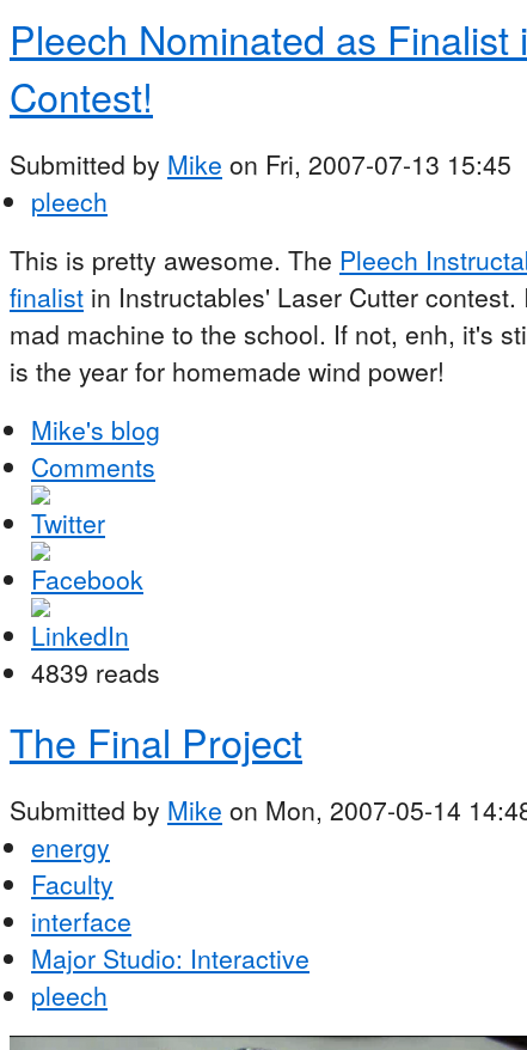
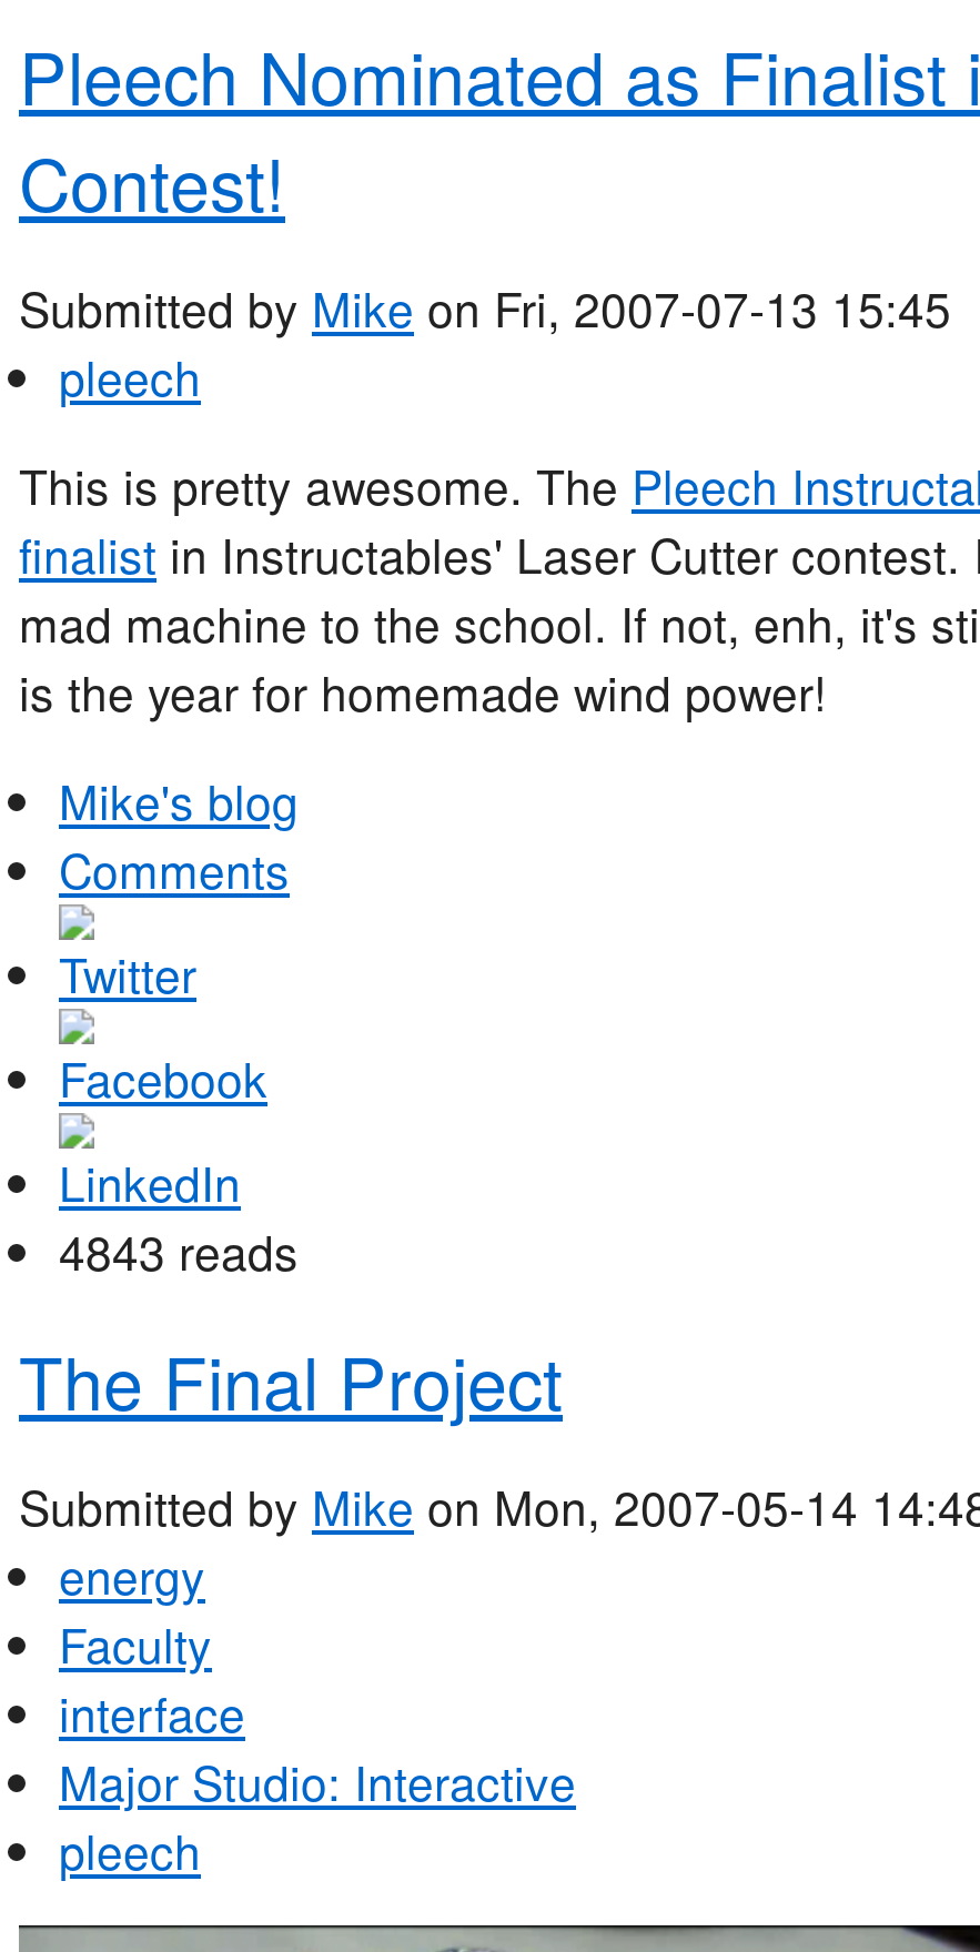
- 4839 reads
+ 4843 reads
